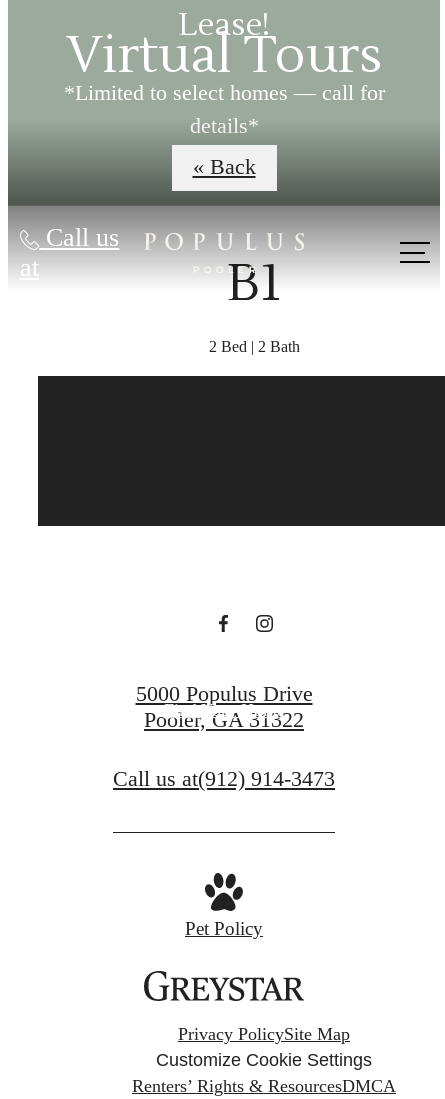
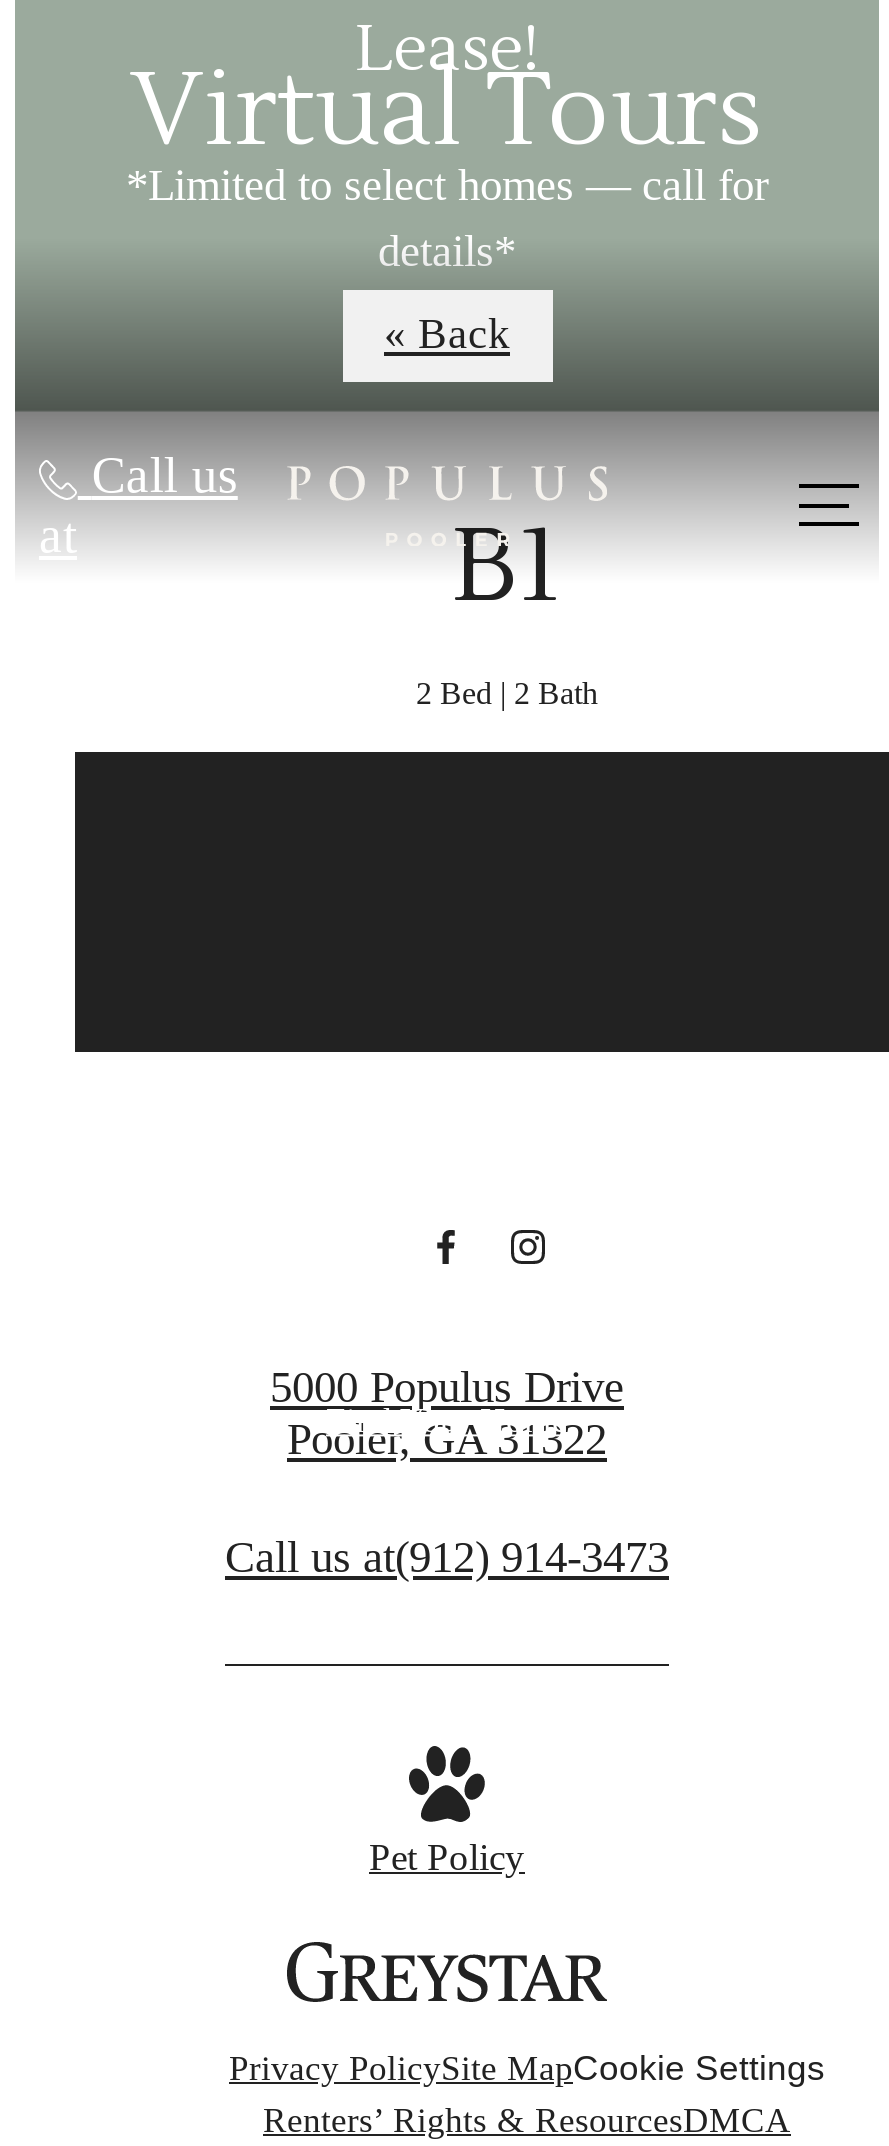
- Privacy PolicySite Map
- Customize Cookie Settings
+ Privacy PolicySite MapCookie Settings
